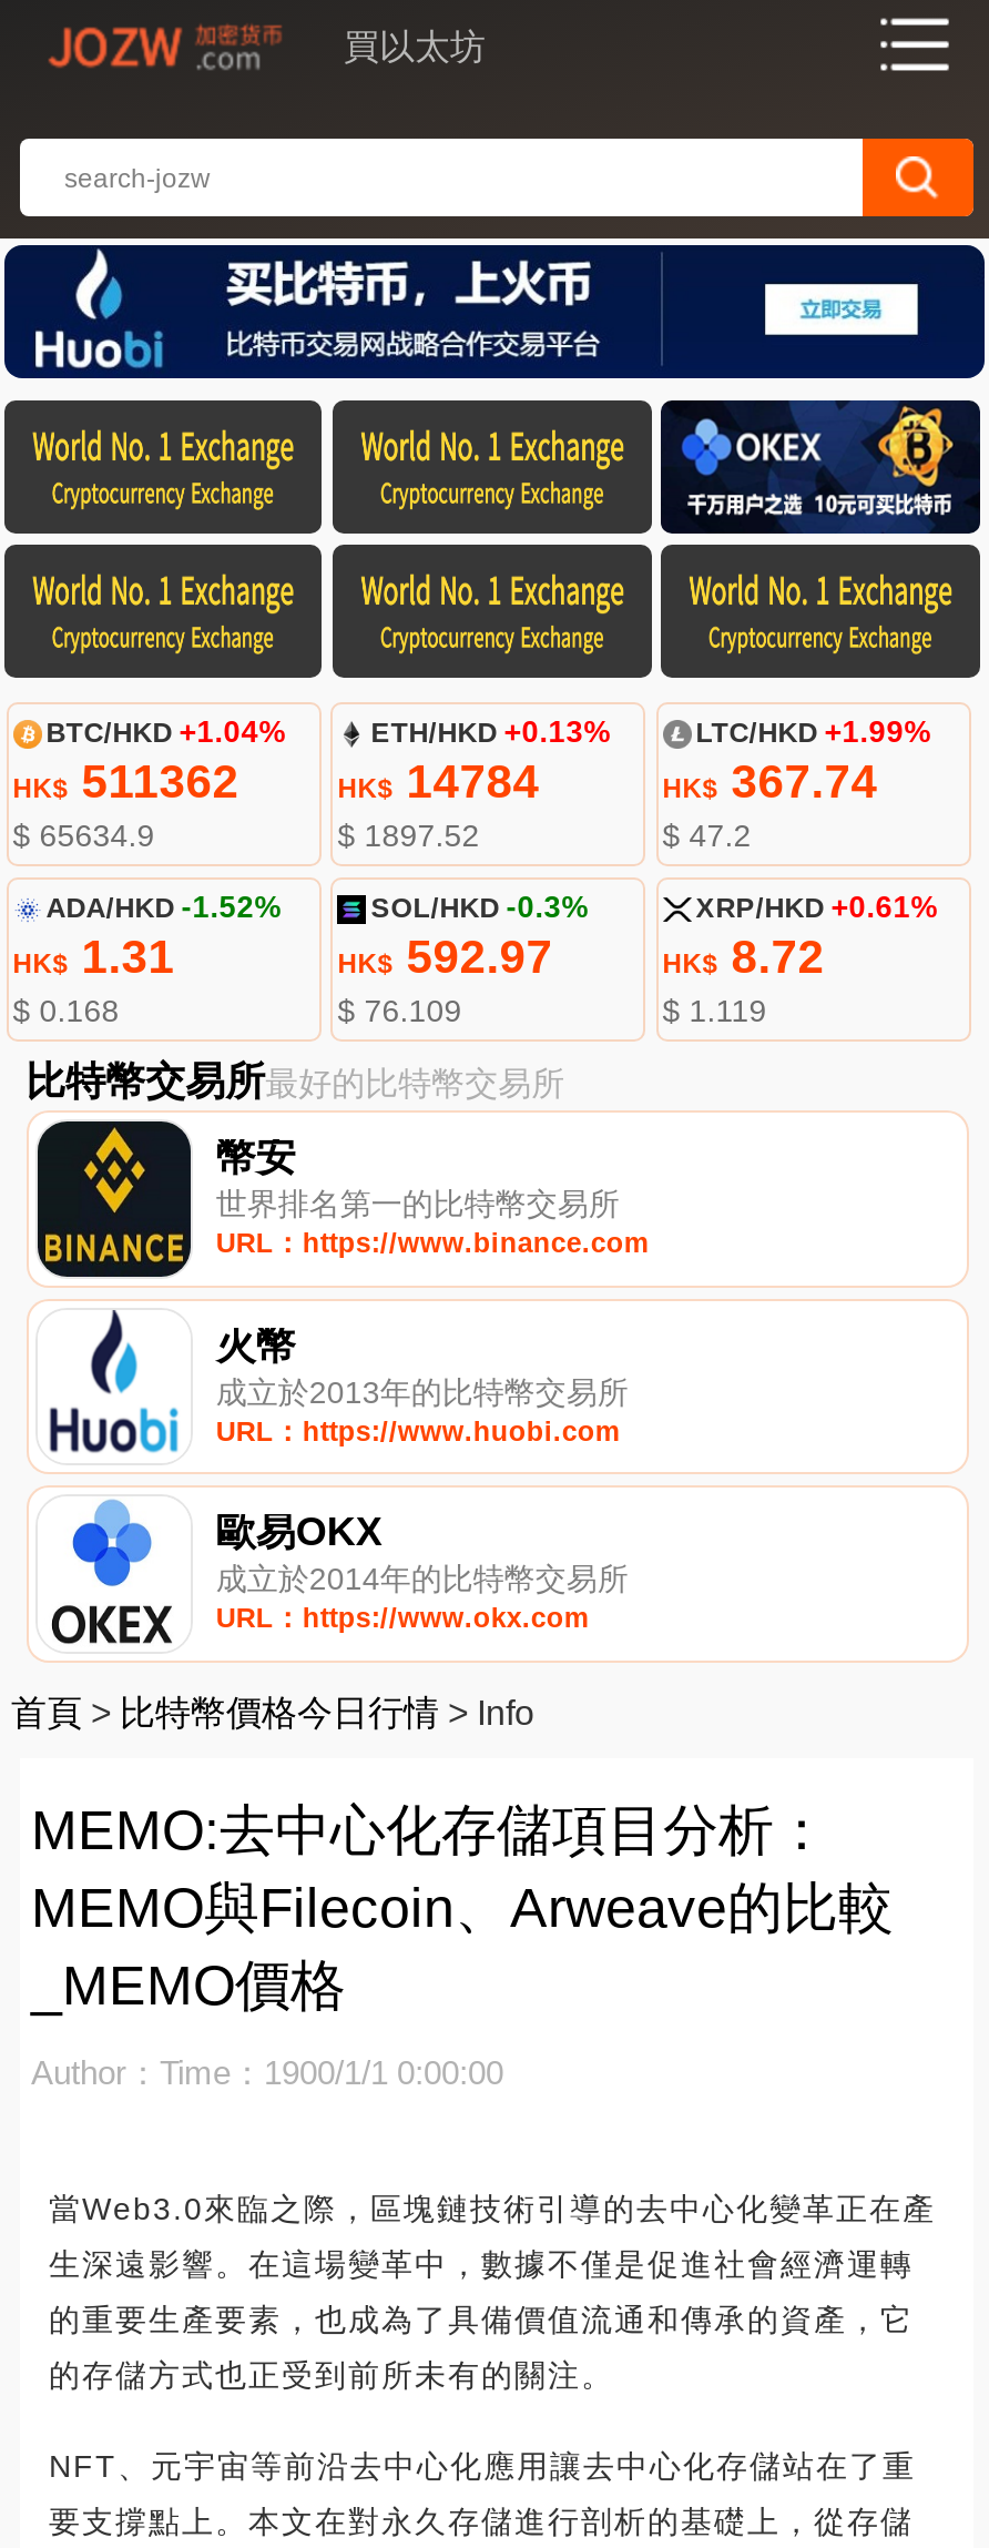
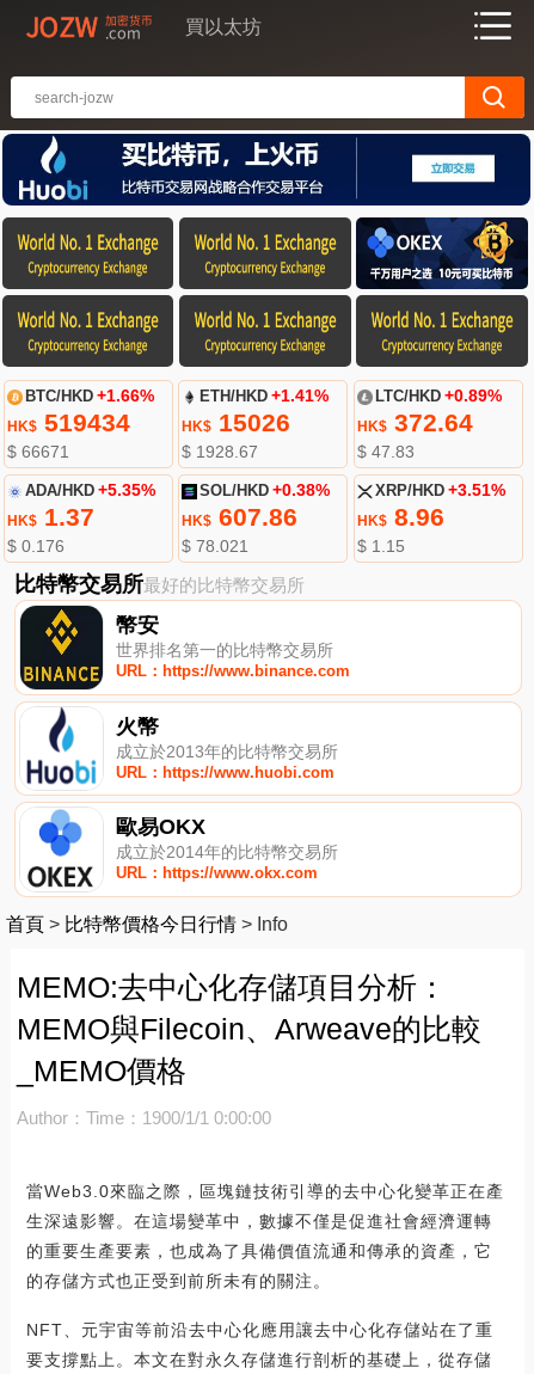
- BTC/HKD +1.04%
- HK$511362
- $ 65634.9
+ BTC/HKD +1.66%
+ HK$519434
+ $ 66671

- ETH/HKD +0.13%
- HK$14784
- $ 1897.52
+ ETH/HKD +1.41%
+ HK$15026
+ $ 1928.67

- LTC/HKD +1.99%
- HK$367.74
- $ 47.2
+ LTC/HKD +0.89%
+ HK$372.64
+ $ 47.83

- ADA/HKD -1.52%
- HK$1.31
- $ 0.168
+ ADA/HKD +5.35%
+ HK$1.37
+ $ 0.176

- SOL/HKD -0.3%
- HK$592.97
- $ 76.109
+ SOL/HKD +0.38%
+ HK$607.86
+ $ 78.021

- XRP/HKD +0.61%
- HK$8.72
- $ 1.119
+ XRP/HKD +3.51%
+ HK$8.96
+ $ 1.15
